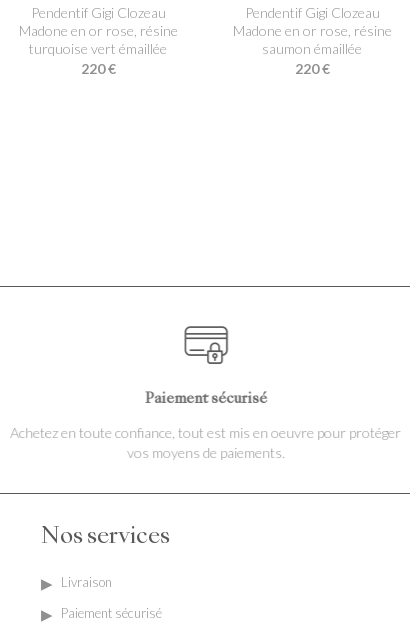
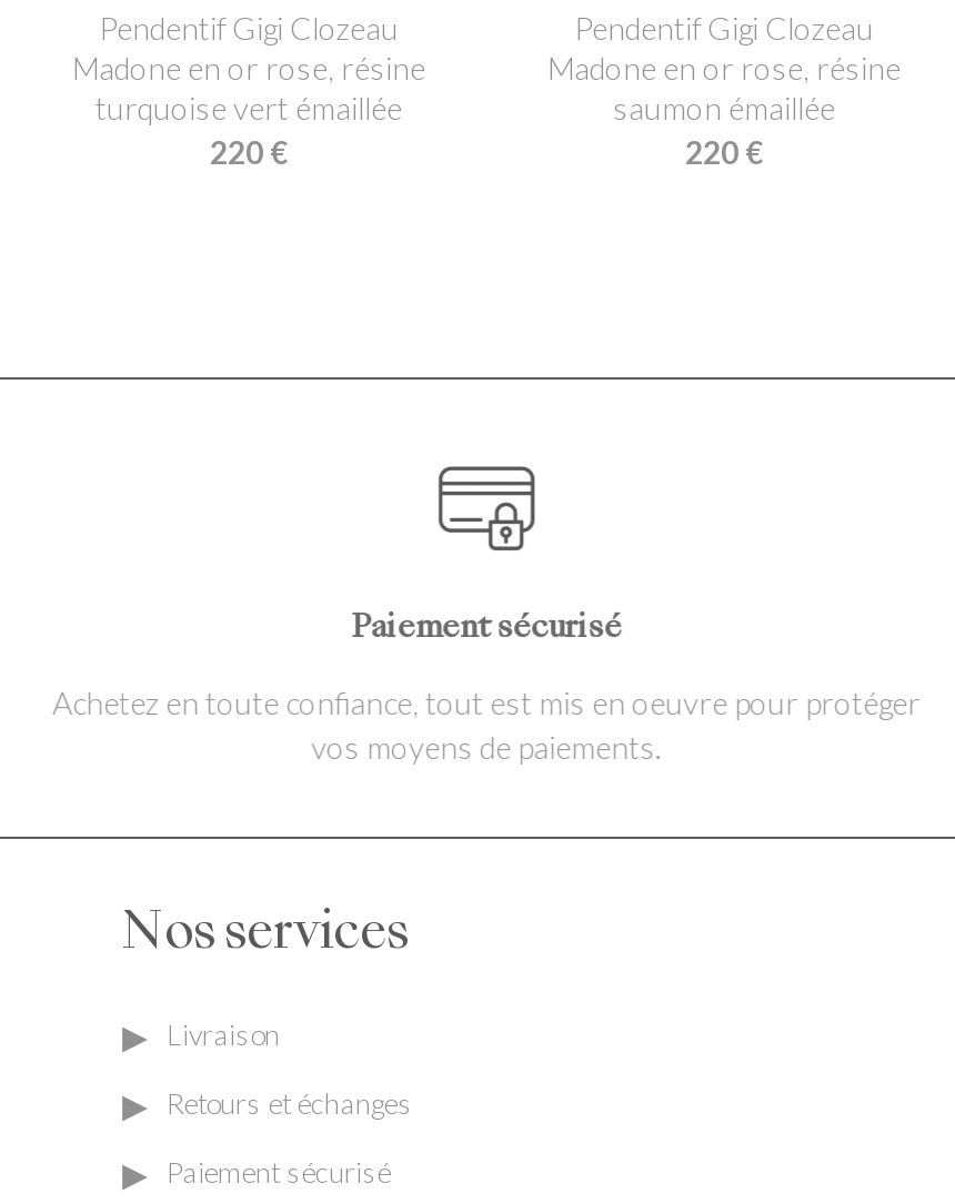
moved up: Paiement sécurisé | Achetez en toute confiance, tout est mis en oeuvre pour protéger | vos moyens de paiements. | Nos services | Livraison

+ Retours et échanges
